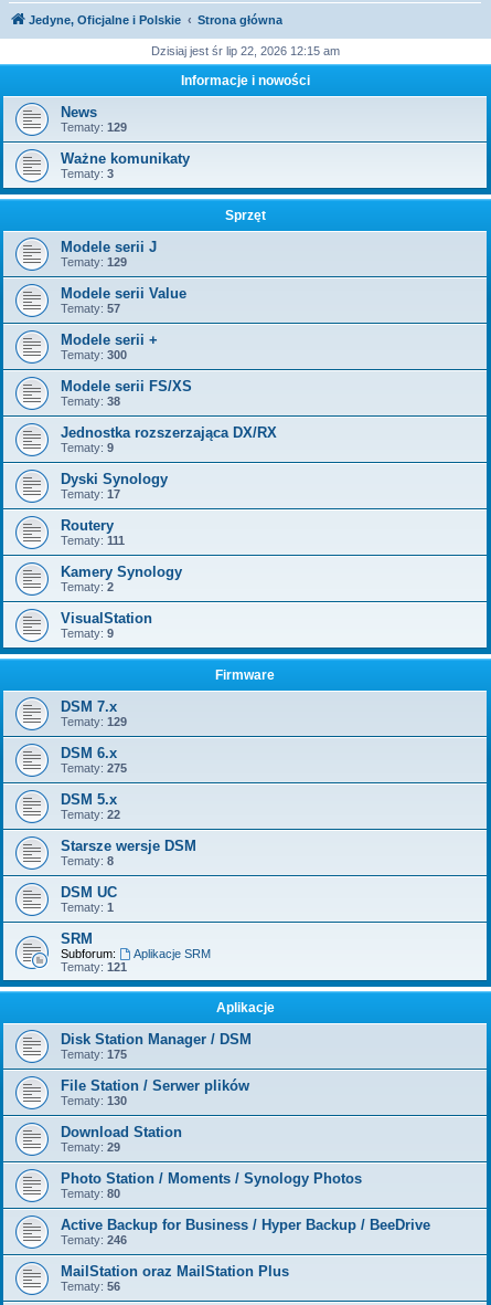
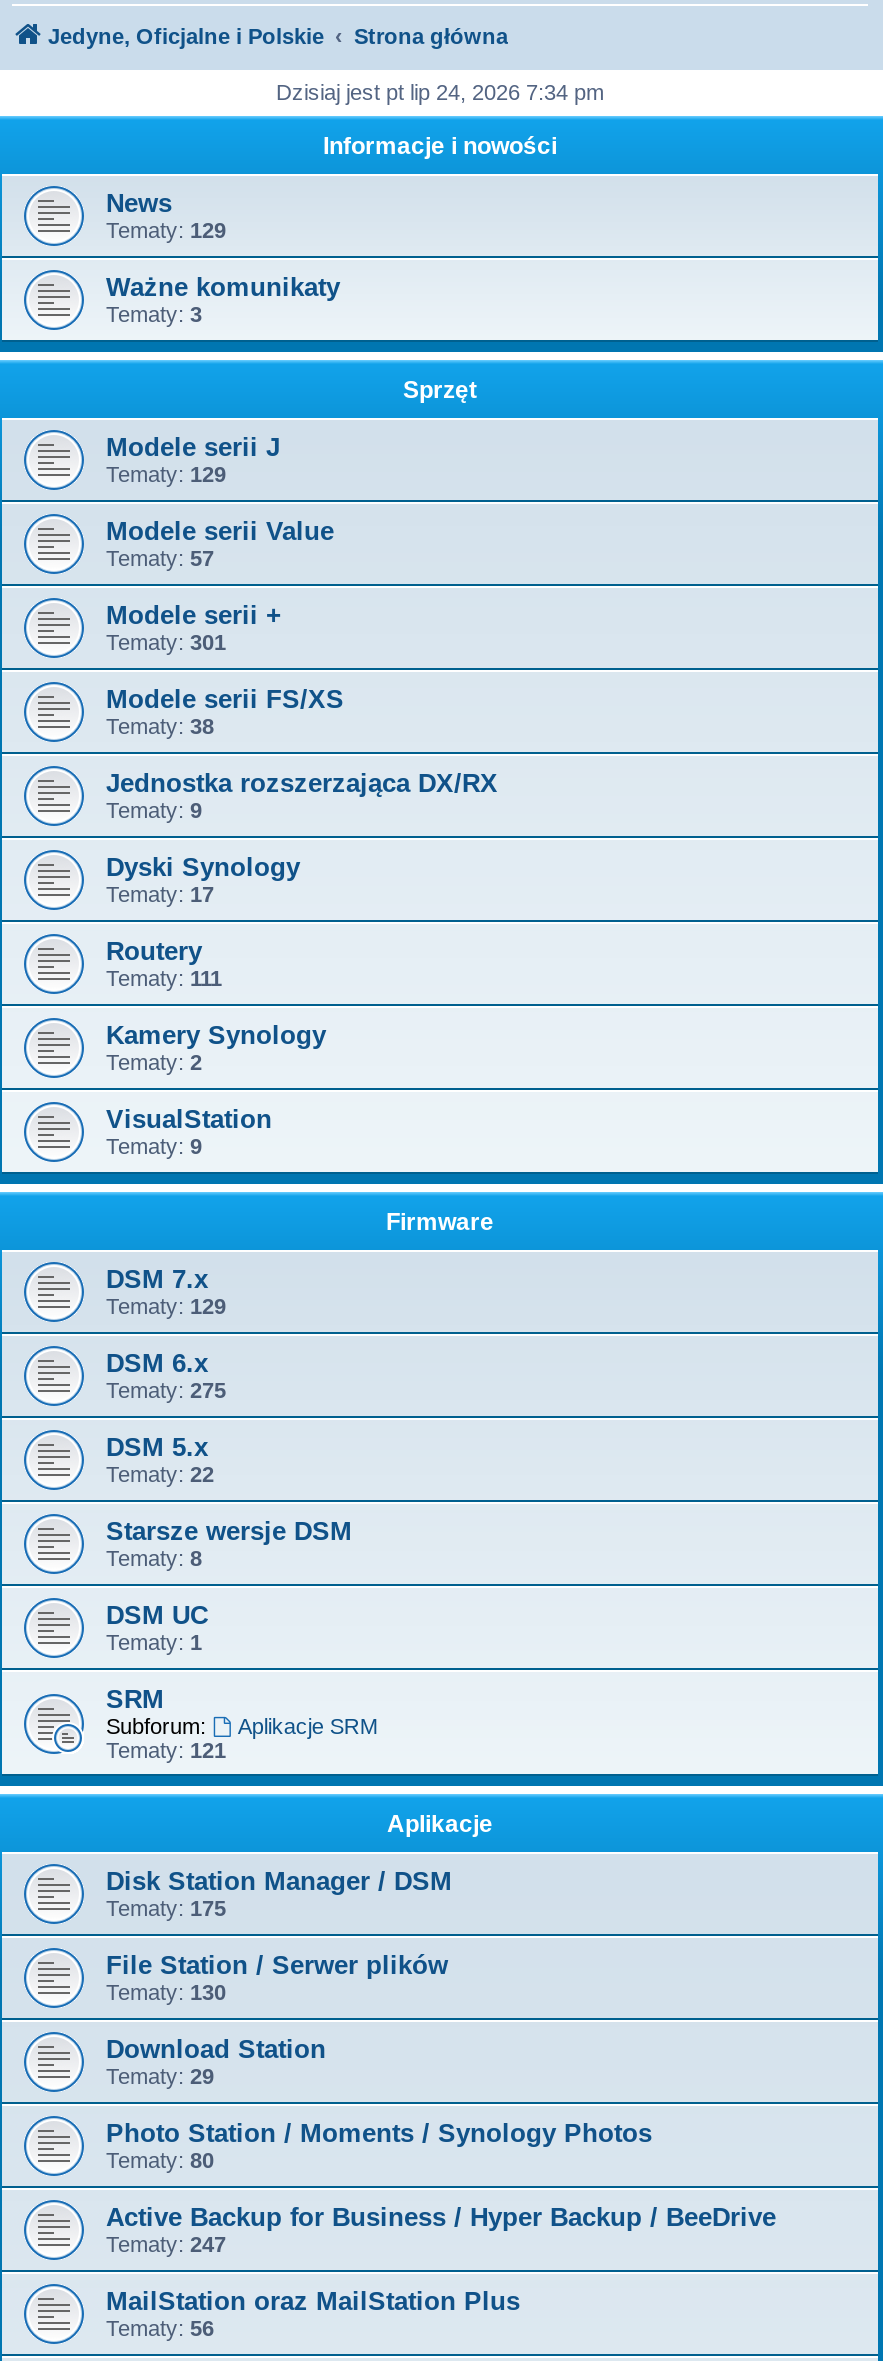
- Dzisiaj jest śr lip 22, 2026 12:15 am
+ Dzisiaj jest pt lip 24, 2026 7:34 pm

- Tematy: 300
+ Tematy: 301

- Tematy: 246
+ Tematy: 247
